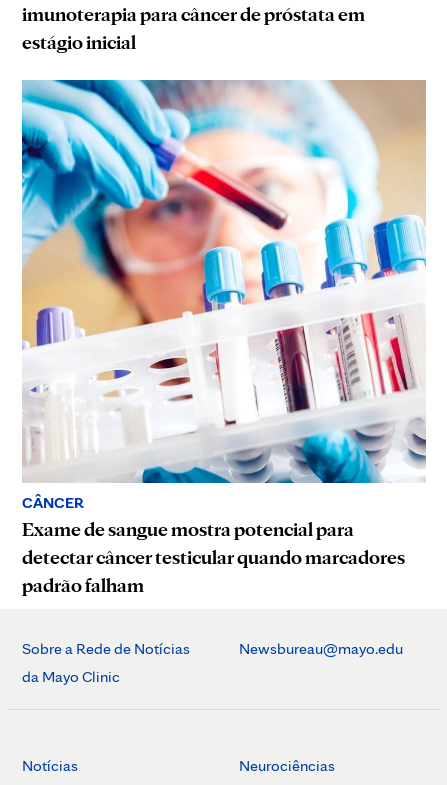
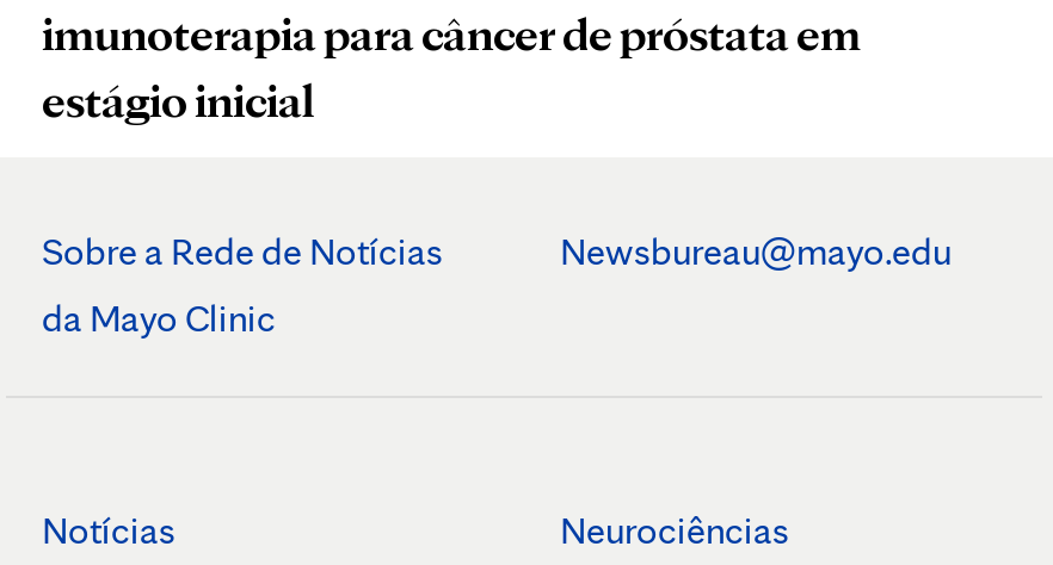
- [image]
- CÂNCER
- Exame de sangue mostra potencial para
- detectar câncer testicular quando marcadores
- padrão falham
